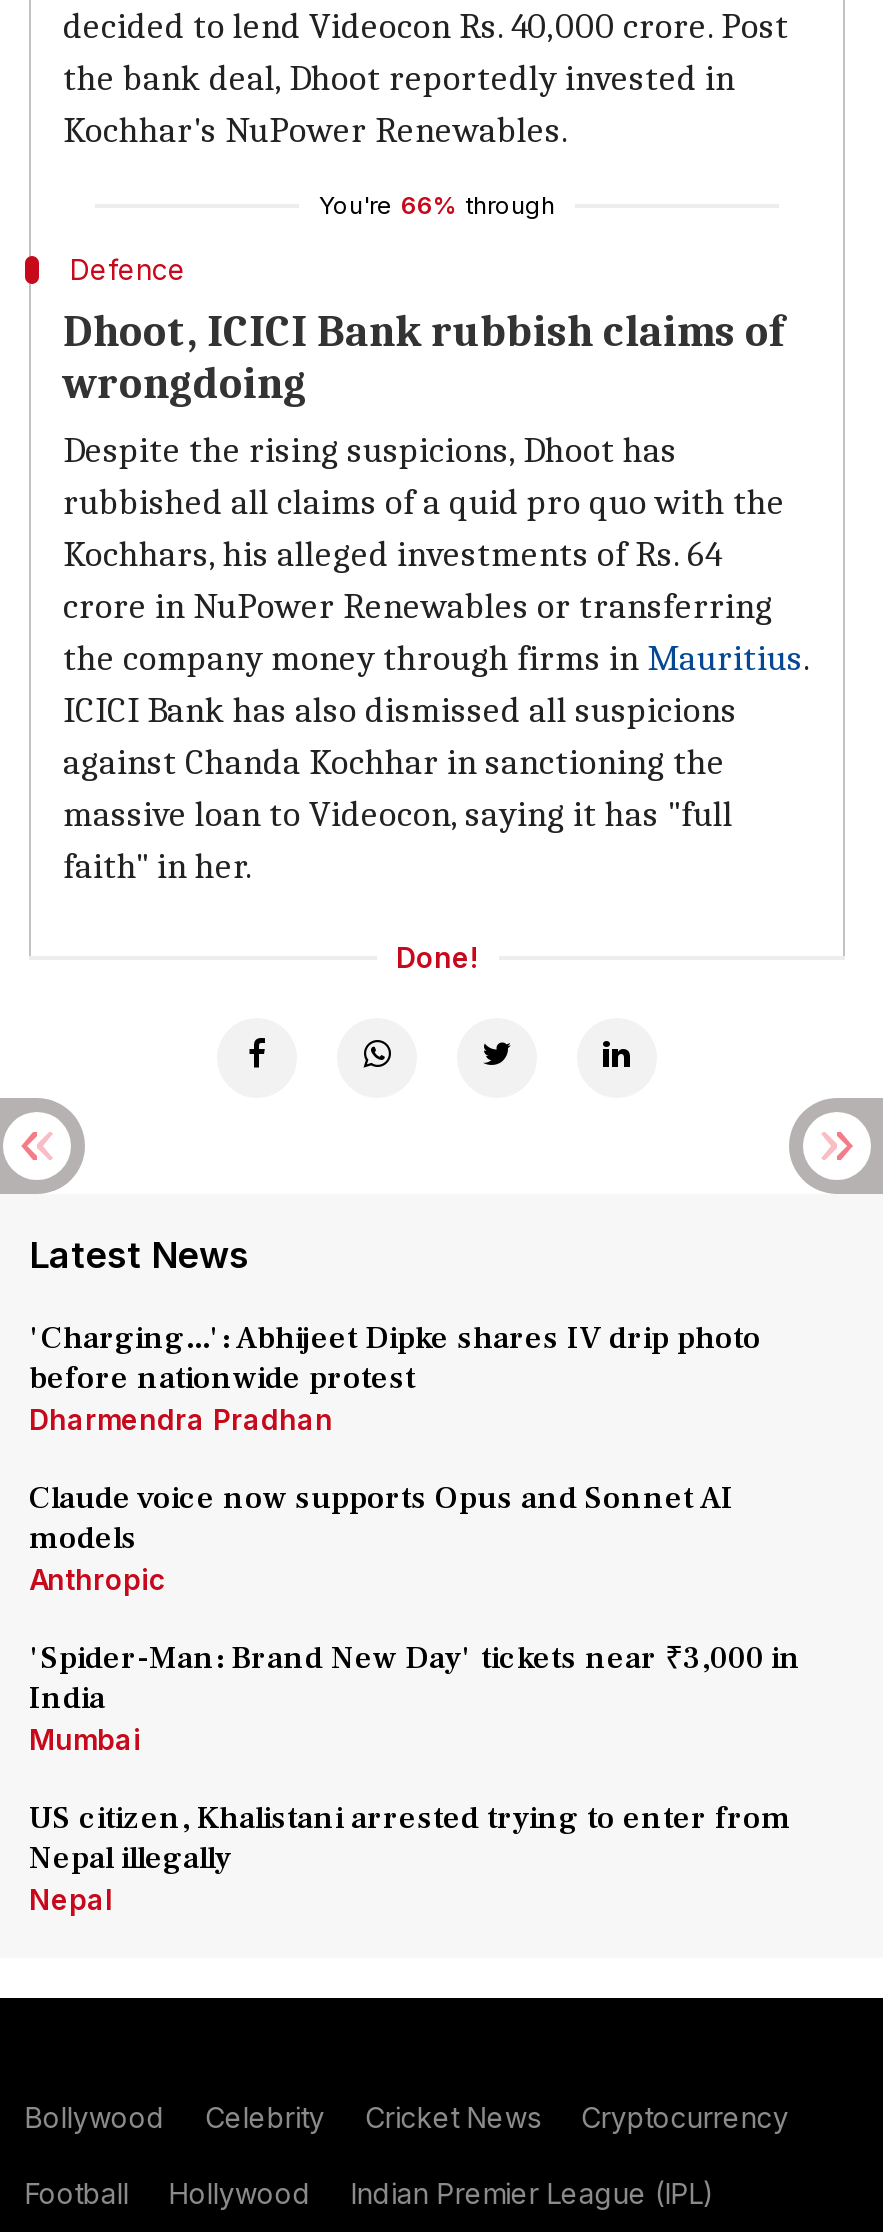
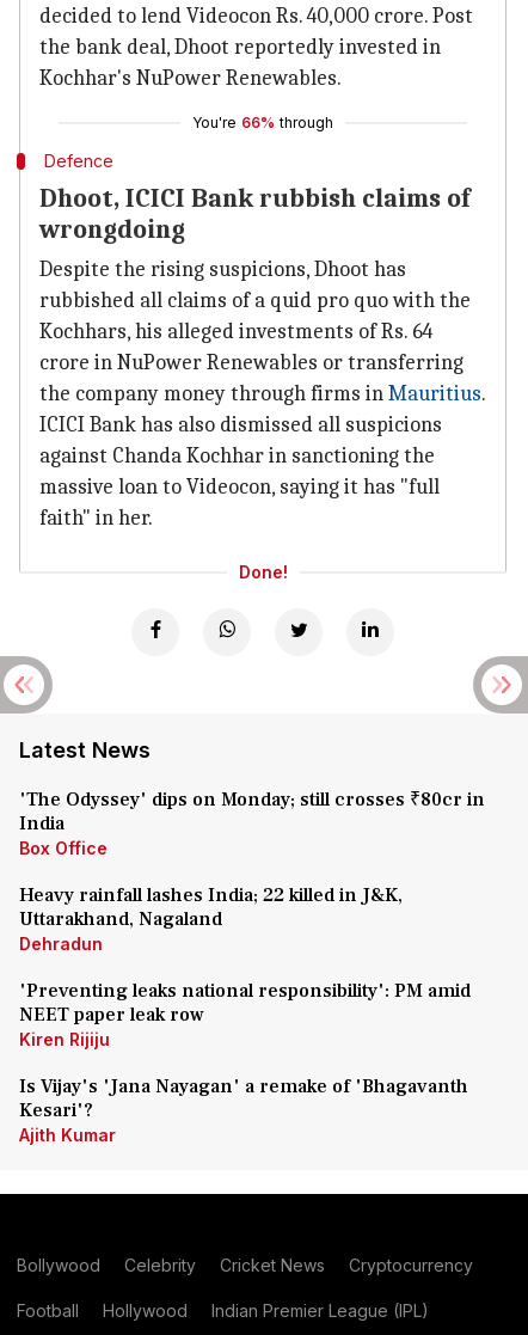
- 'Charging...': Abhijeet Dipke shares IV drip photo
- before nationwide protest
- Dharmendra Pradhan
- Claude voice now supports Opus and Sonnet AI
- models
- Anthropic
- 'Spider-Man: Brand New Day' tickets near ₹3,000 in
+ 'The Odyssey' dips on Monday; still crosses ₹80cr in

moved up: India

- Mumbai
- US citizen, Khalistani arrested trying to enter from
- Nepal illegally
- Nepal
+ Box Office
+ Heavy rainfall lashes India; 22 killed in J&K,
+ Uttarakhand, Nagaland
+ Dehradun
+ 'Preventing leaks national responsibility': PM amid
+ NEET paper leak row
+ Kiren Rijiju
+ Is Vijay's 'Jana Nayagan' a remake of 'Bhagavanth
+ Kesari'?
+ Ajith Kumar
